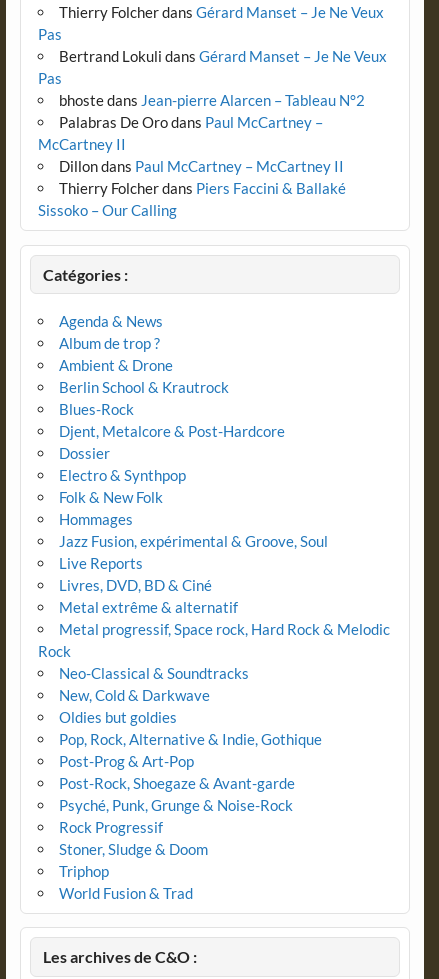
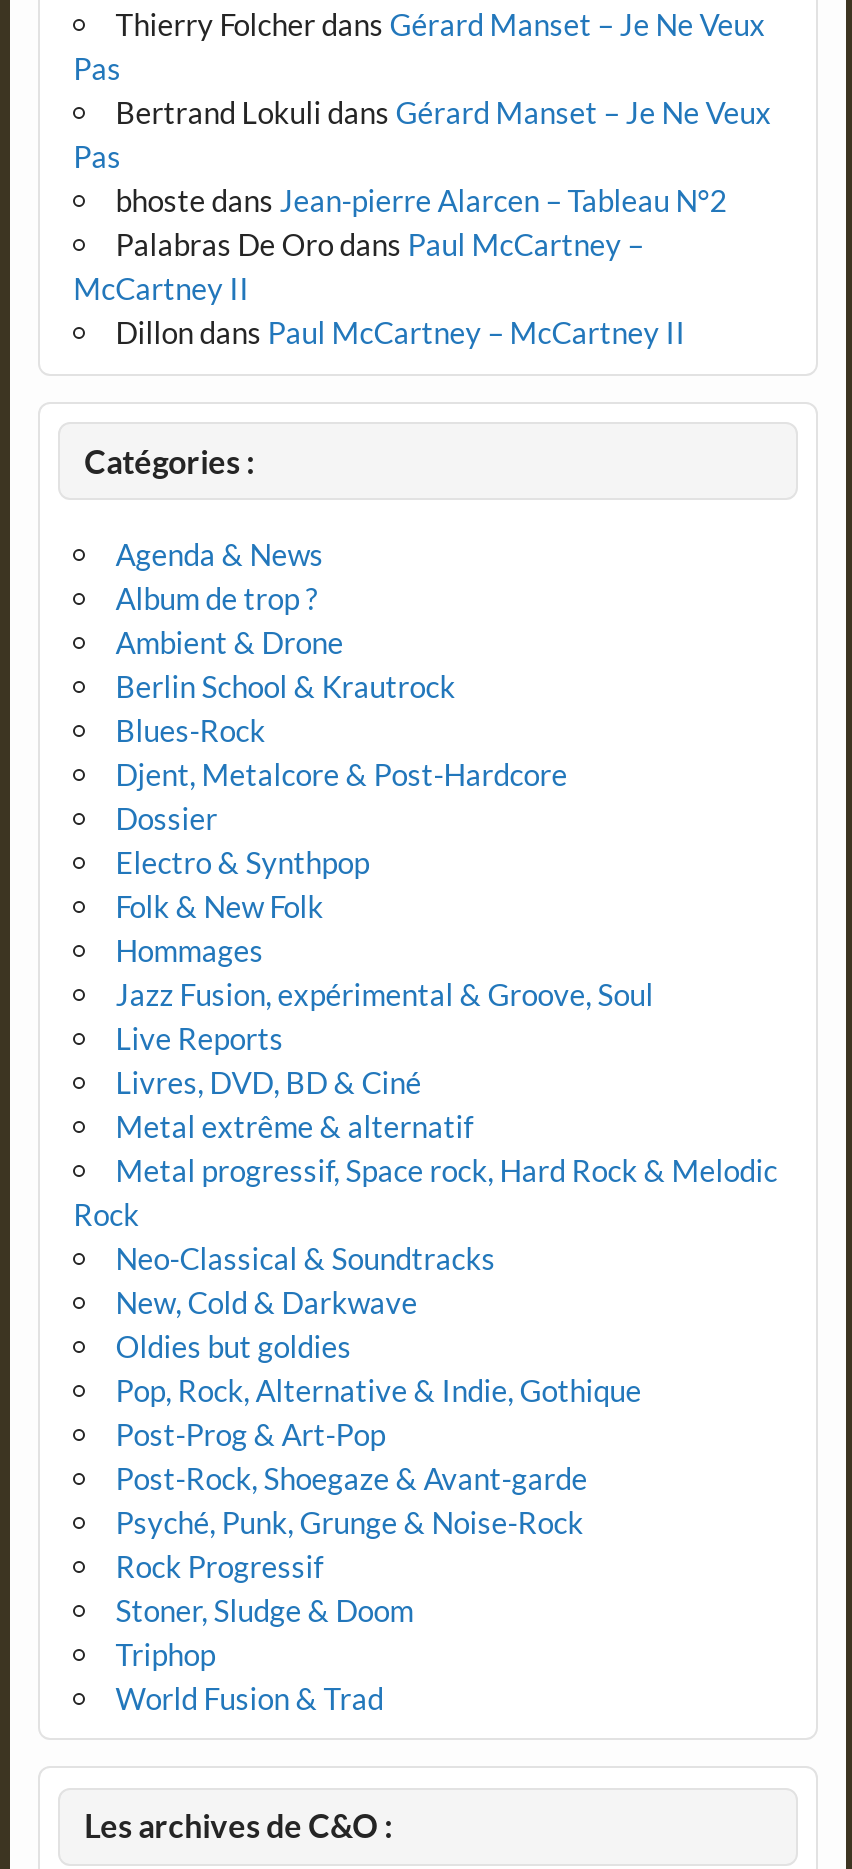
- Thierry Folcherdans Piers Faccini & Ballaké
- Sissoko – Our Calling
